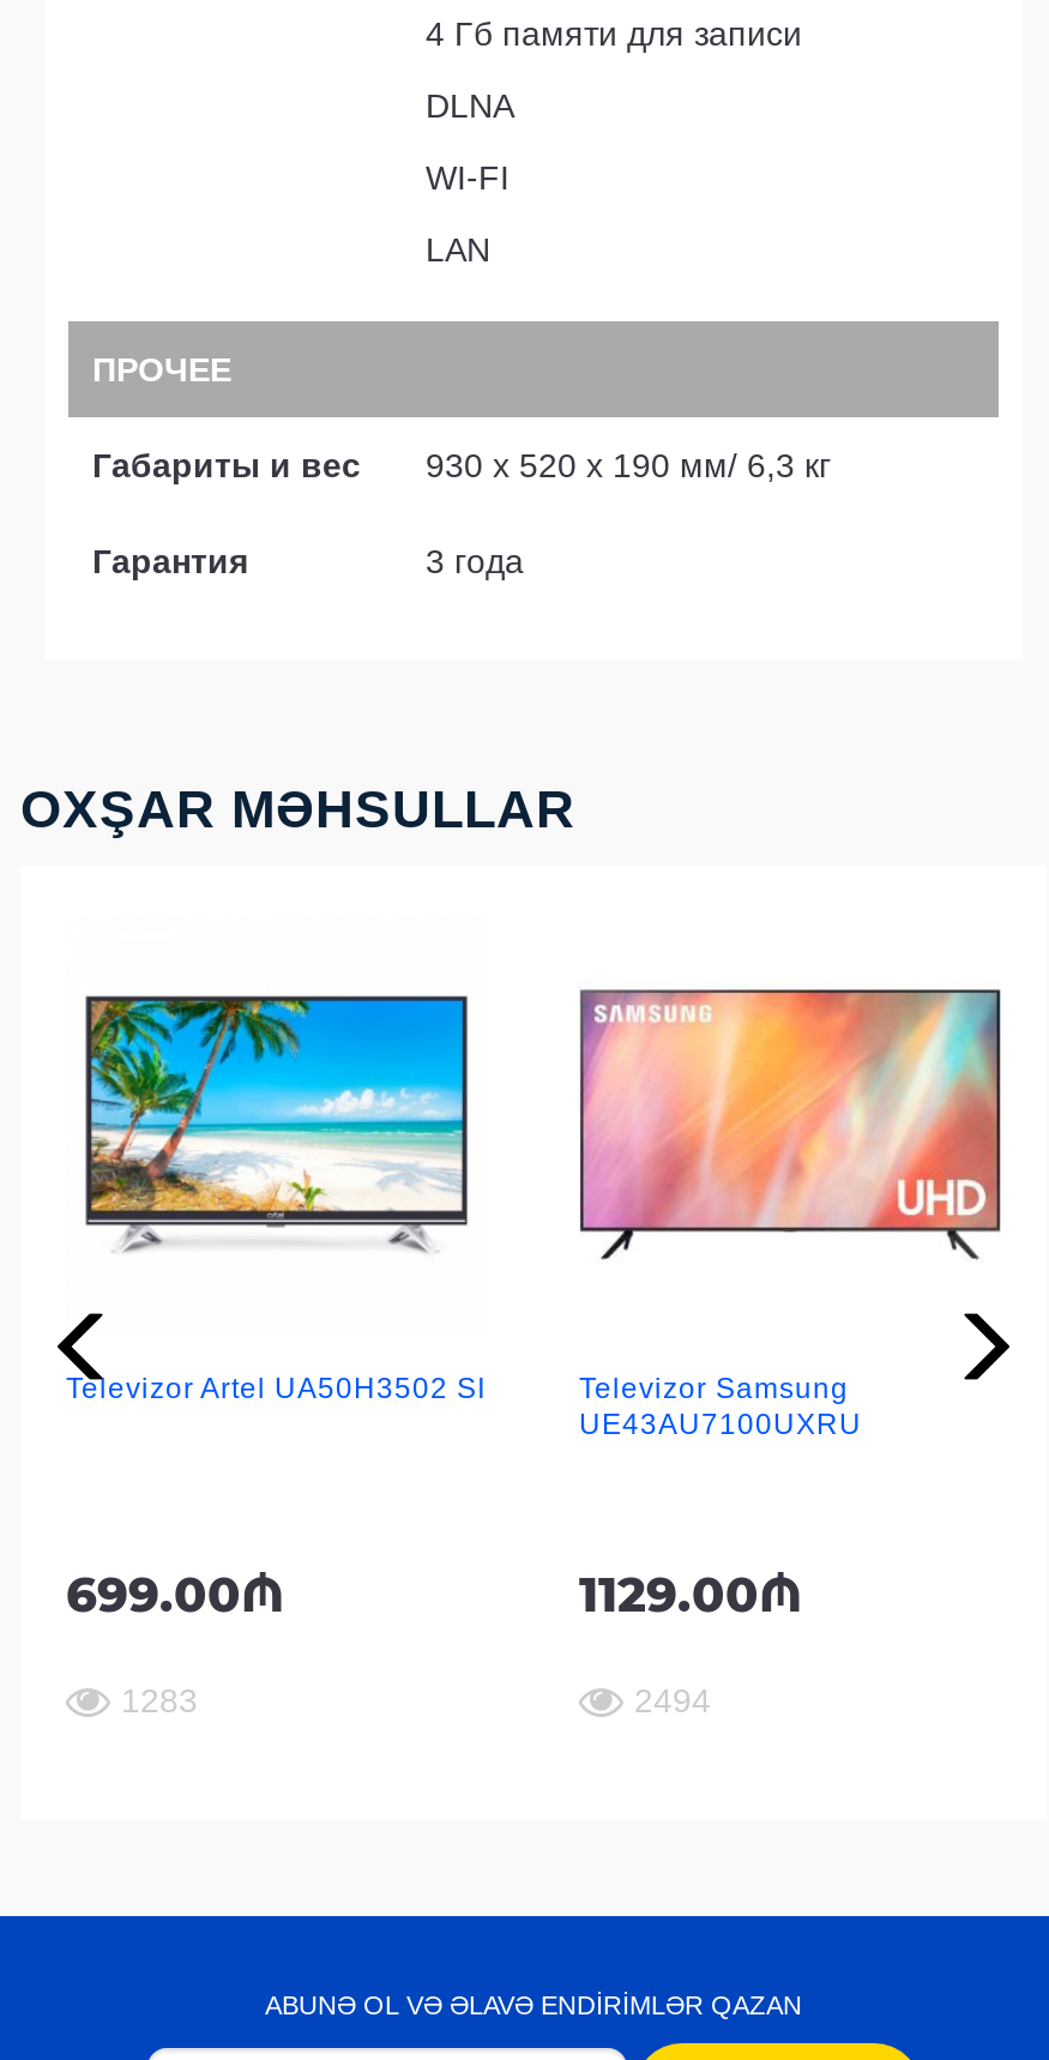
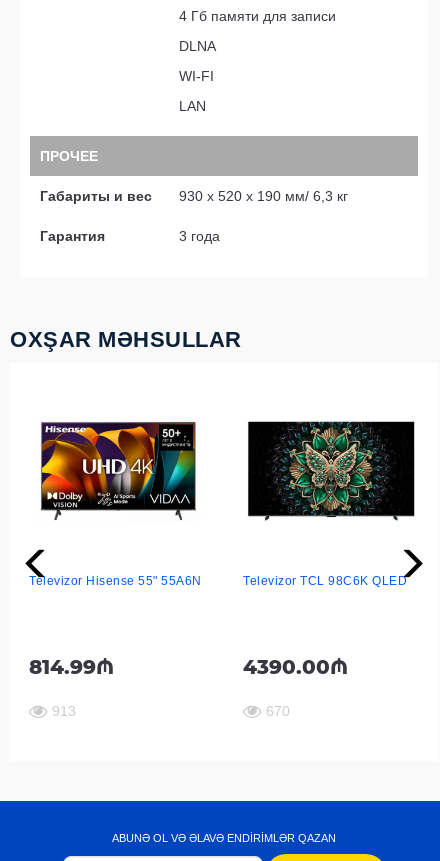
- [image]
+ [image]

- [image]
+ [image]

- Televizor Artel UA50H3502 SI
+ Televizor Hisense 55" 55A6N

- Televizor Samsung
- UE43AU7100UXRU
+ Televizor TCL 98C6K QLED

- 699.00₼
+ 814.99₼

- 1129.00₼
+ 4390.00₼

- 1283
+ 913

- 2494
+ 670
